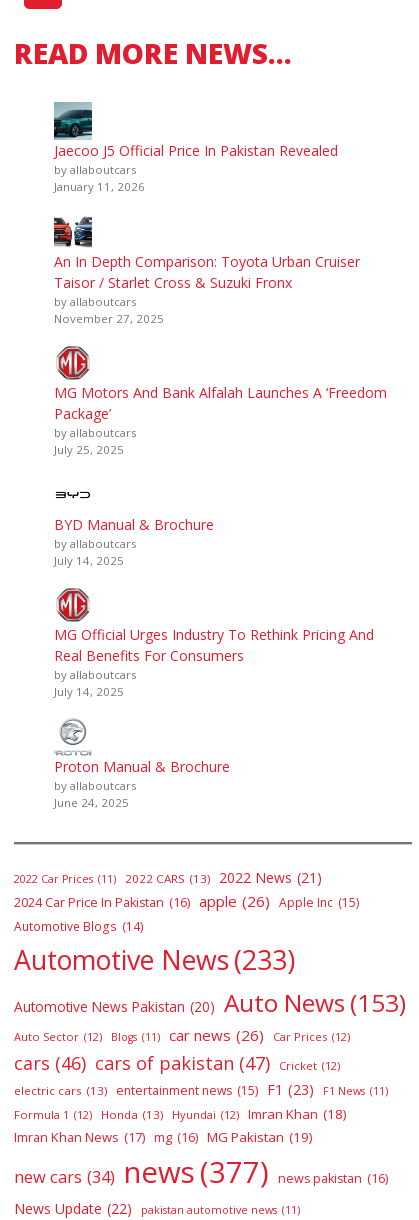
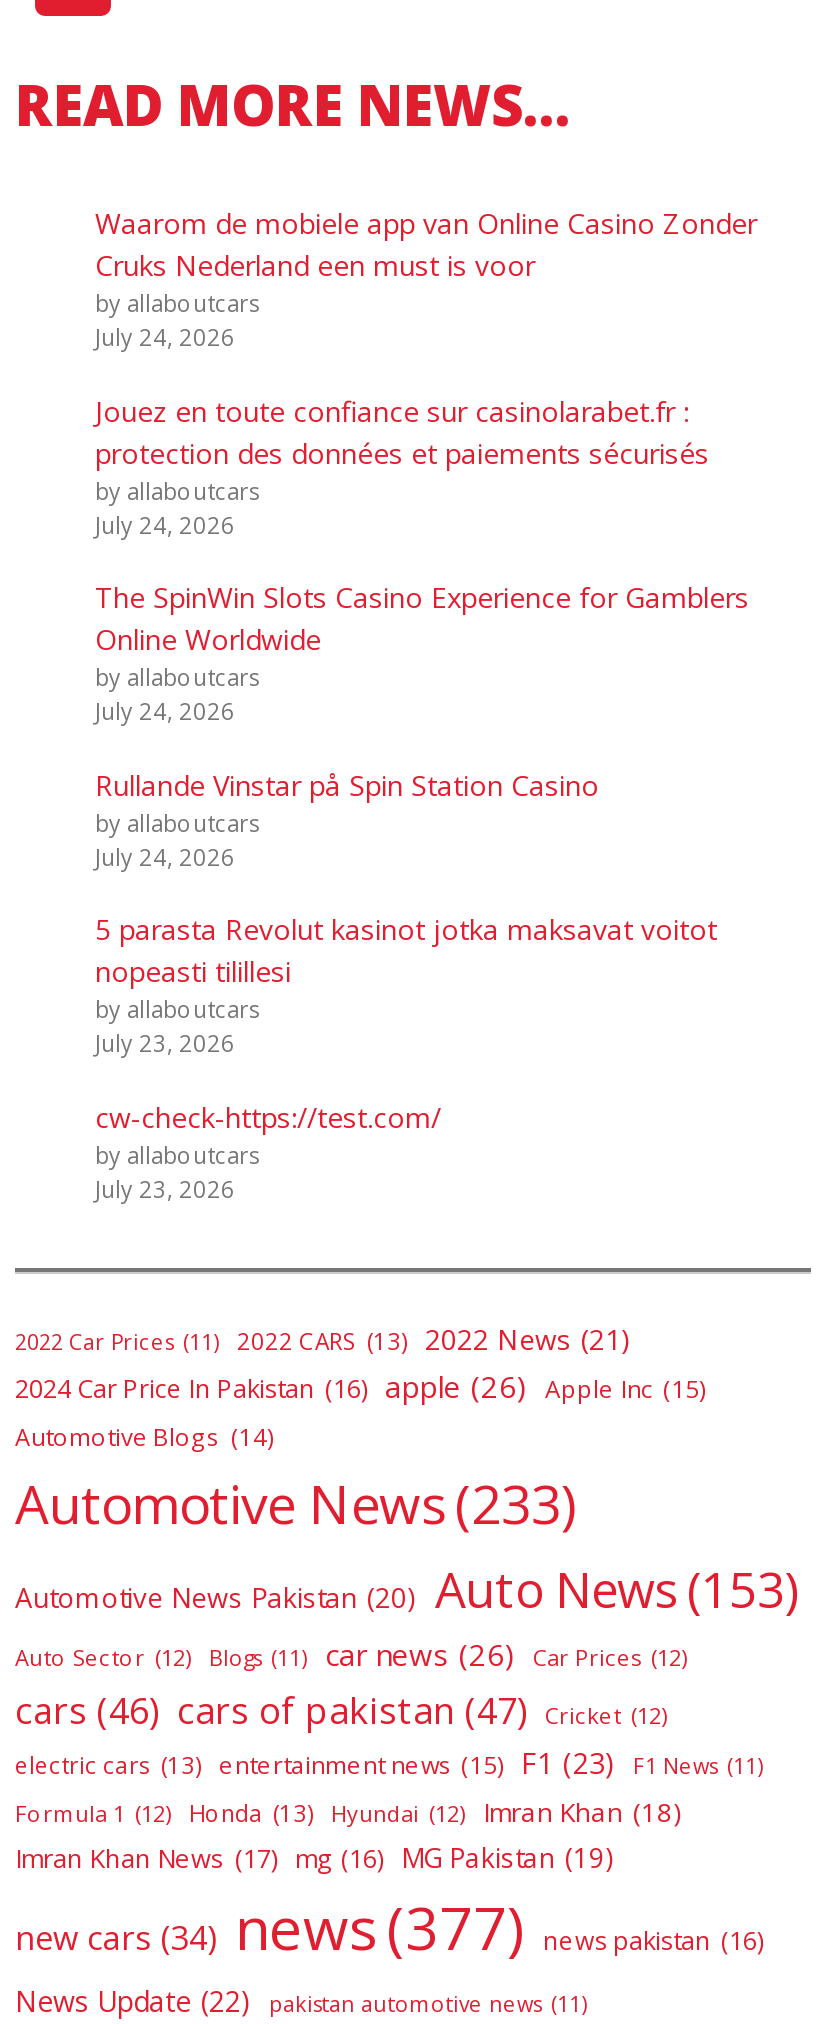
- Jaecoo J5 Official Price In Pakistan Revealed
+ Waarom de mobiele app van Online Casino Zonder
+ Cruks Nederland een must is voor

- January 11, 2026
+ July 24, 2026

- An In Depth Comparison: Toyota Urban Cruiser
- Taisor / Starlet Cross & Suzuki Fronx
+ Jouez en toute confiance sur casinolarabet.fr :
+ protection des données et paiements sécurisés

- November 27, 2025
+ July 24, 2026

- MG Motors And Bank Alfalah Launches A ‘Freedom
- Package’
+ The SpinWin Slots Casino Experience for Gamblers
+ Online Worldwide

- July 25, 2025
+ July 24, 2026

- BYD Manual & Brochure
+ Rullande Vinstar på Spin Station Casino

- July 14, 2025
+ July 24, 2026

- MG Official Urges Industry To Rethink Pricing And
- Real Benefits For Consumers
+ 5 parasta Revolut kasinot jotka maksavat voitot
+ nopeasti tilillesi

- July 14, 2025
+ July 23, 2026

- Proton Manual & Brochure
+ cw-check-https://test.com/

- June 24, 2025
+ July 23, 2026
